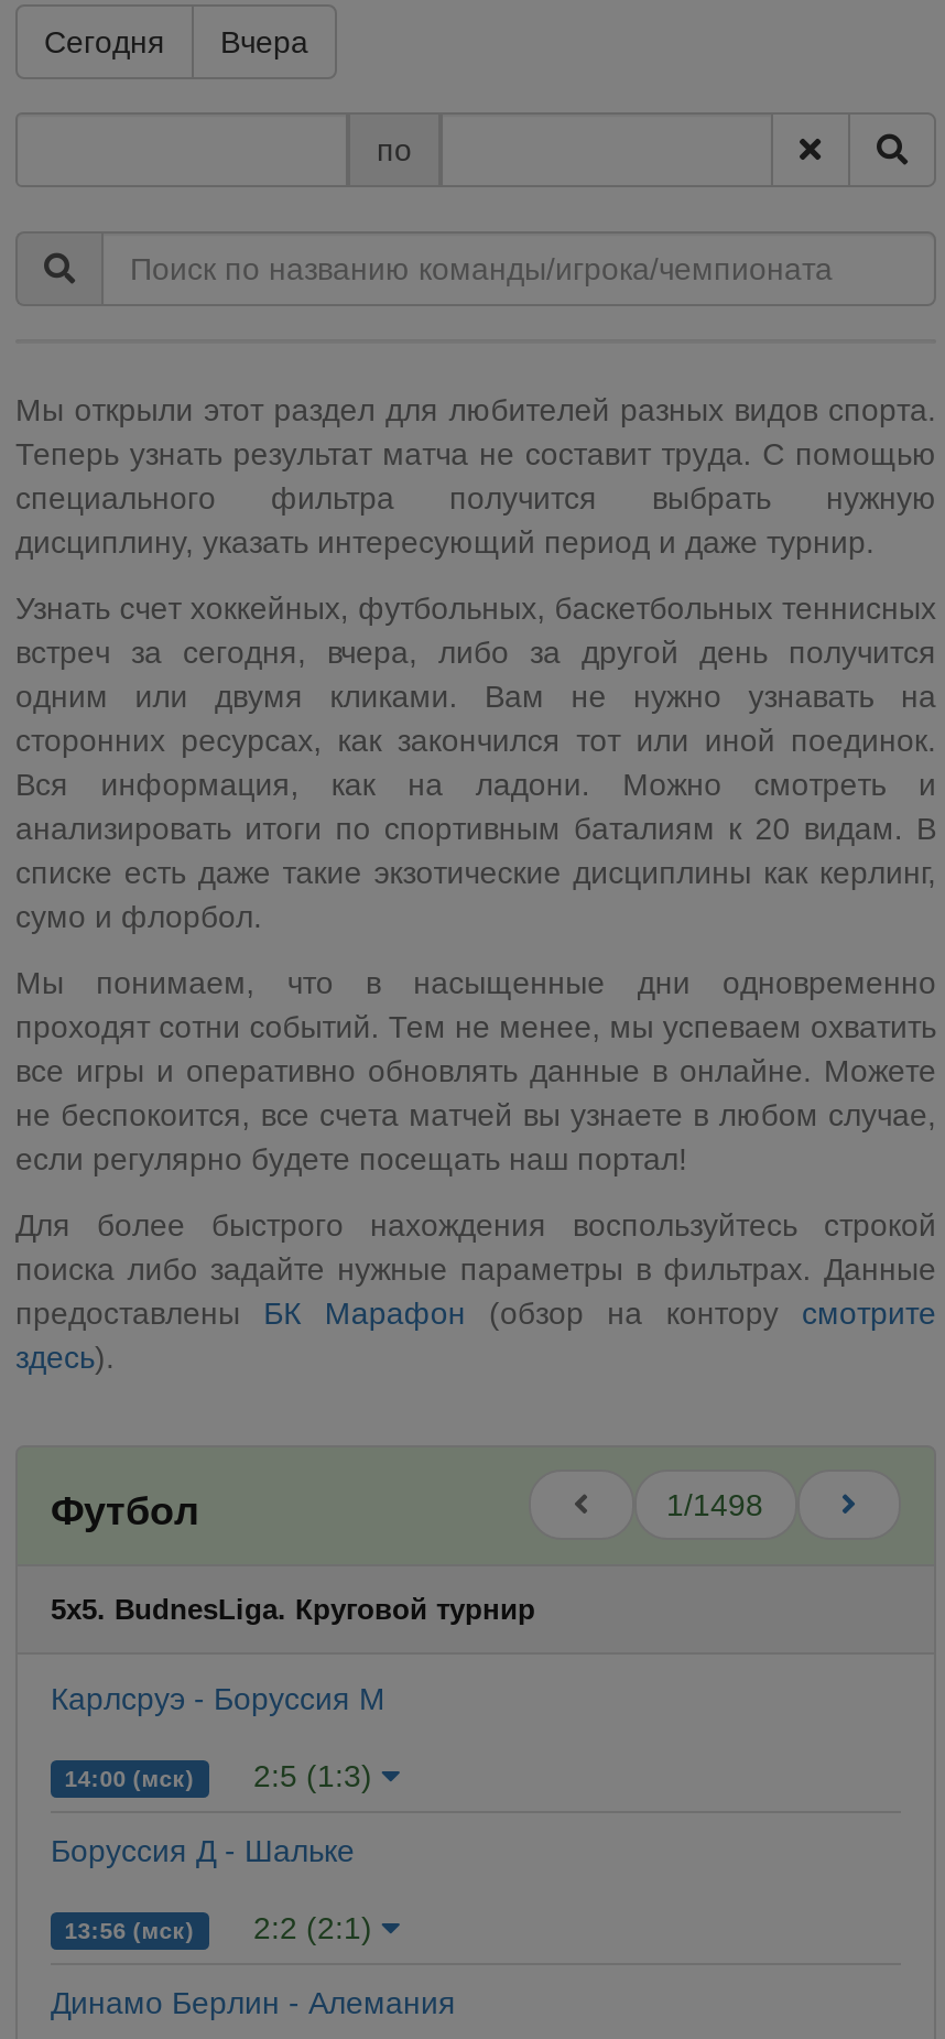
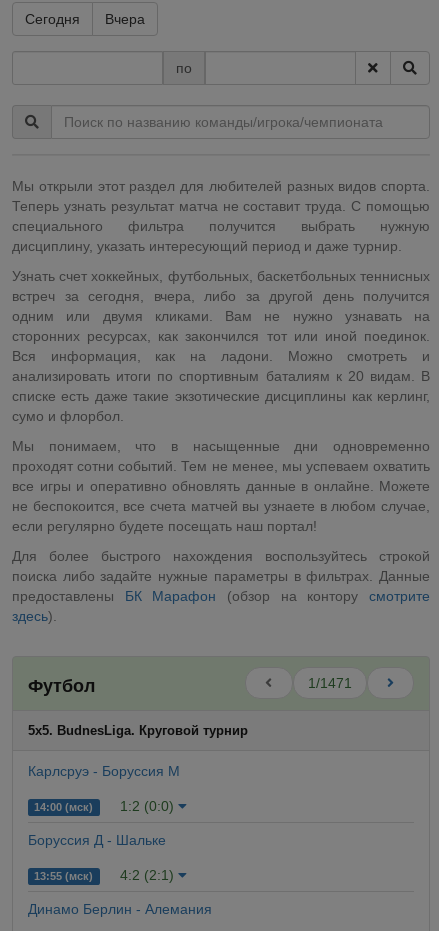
- 1/1498
+ 1/1471

- 2:5 (1:3)
+ 1:2 (0:0)

- 13:56 (мск)
+ 13:55 (мск)

- 2:2 (2:1)
+ 4:2 (2:1)
